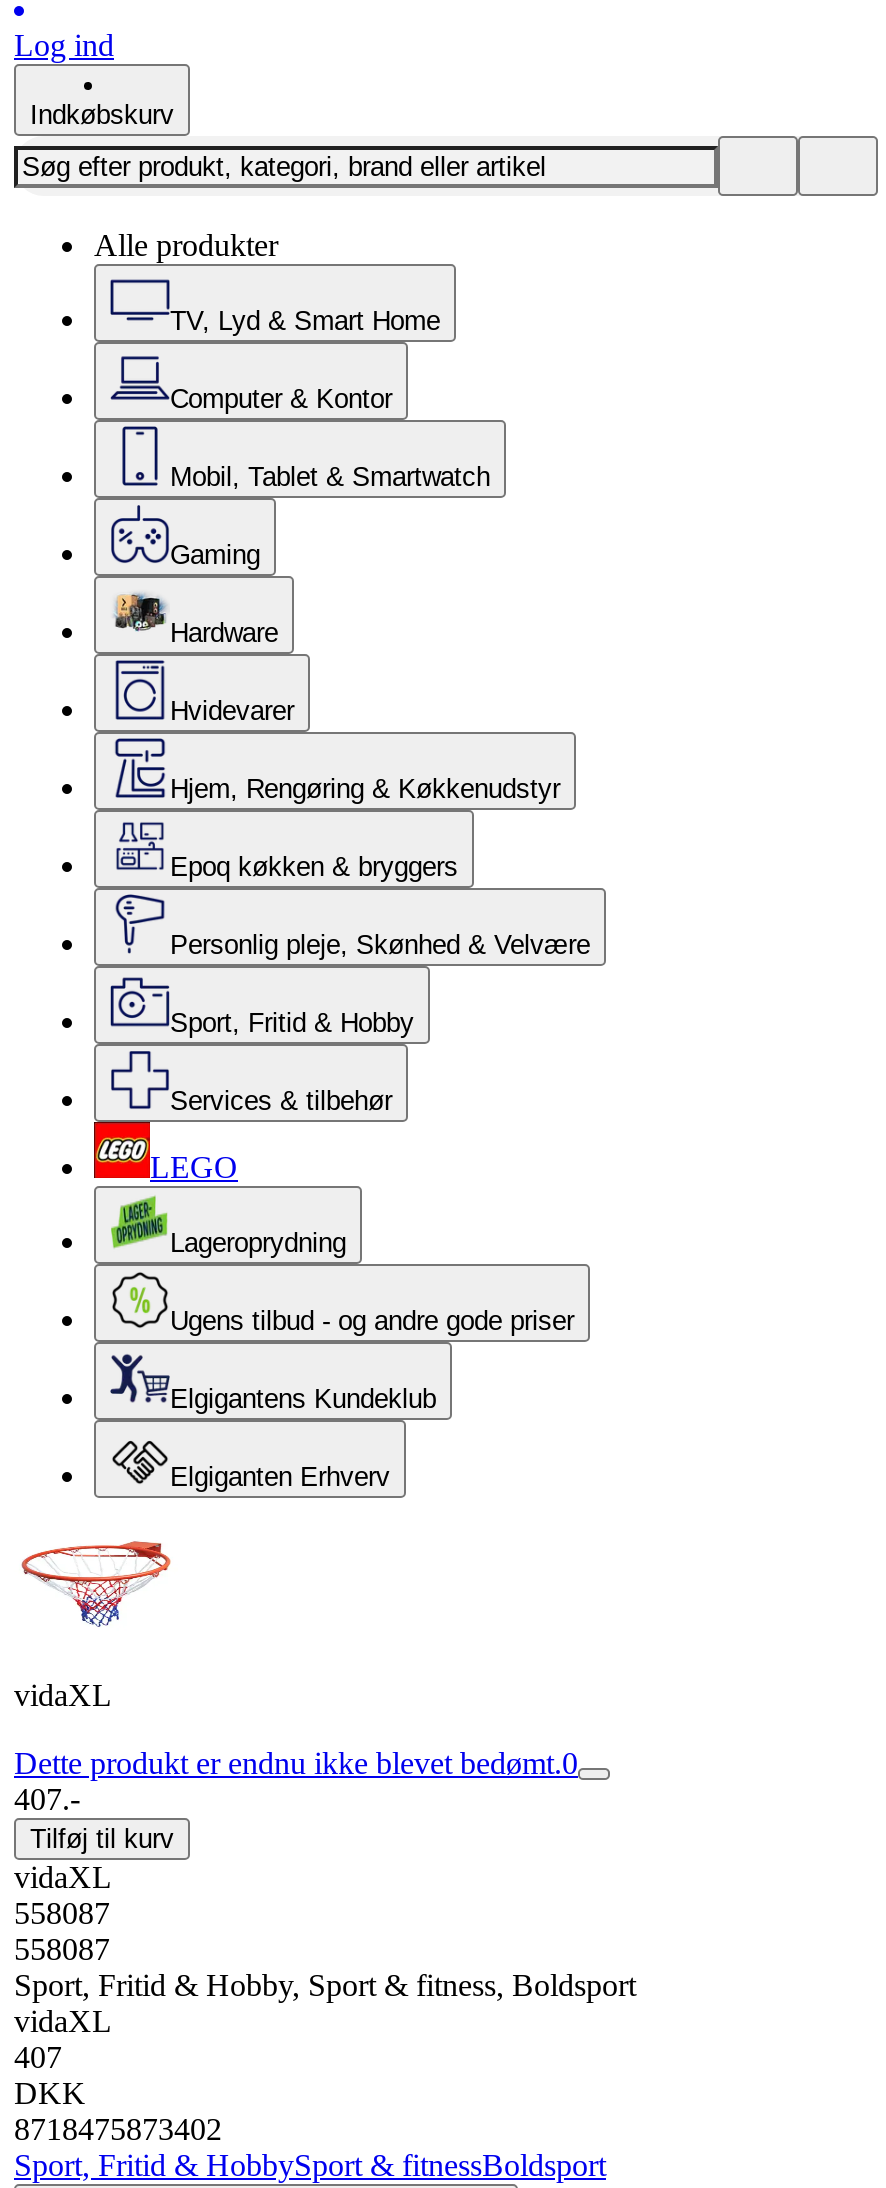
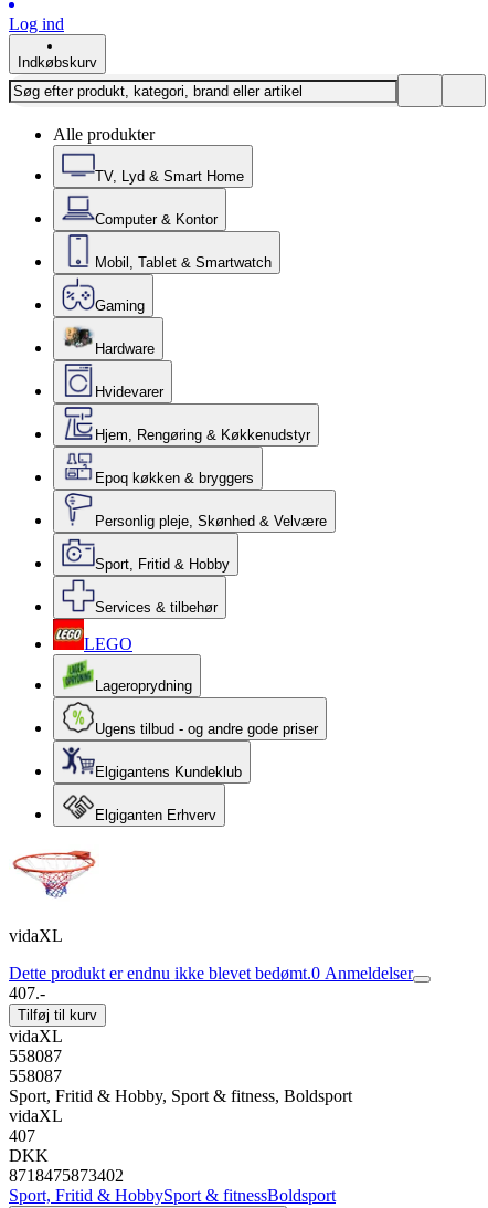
- Dette produkt er endnu ikke blevet bedømt.0
+ Dette produkt er endnu ikke blevet bedømt.0 Anmeldelser
